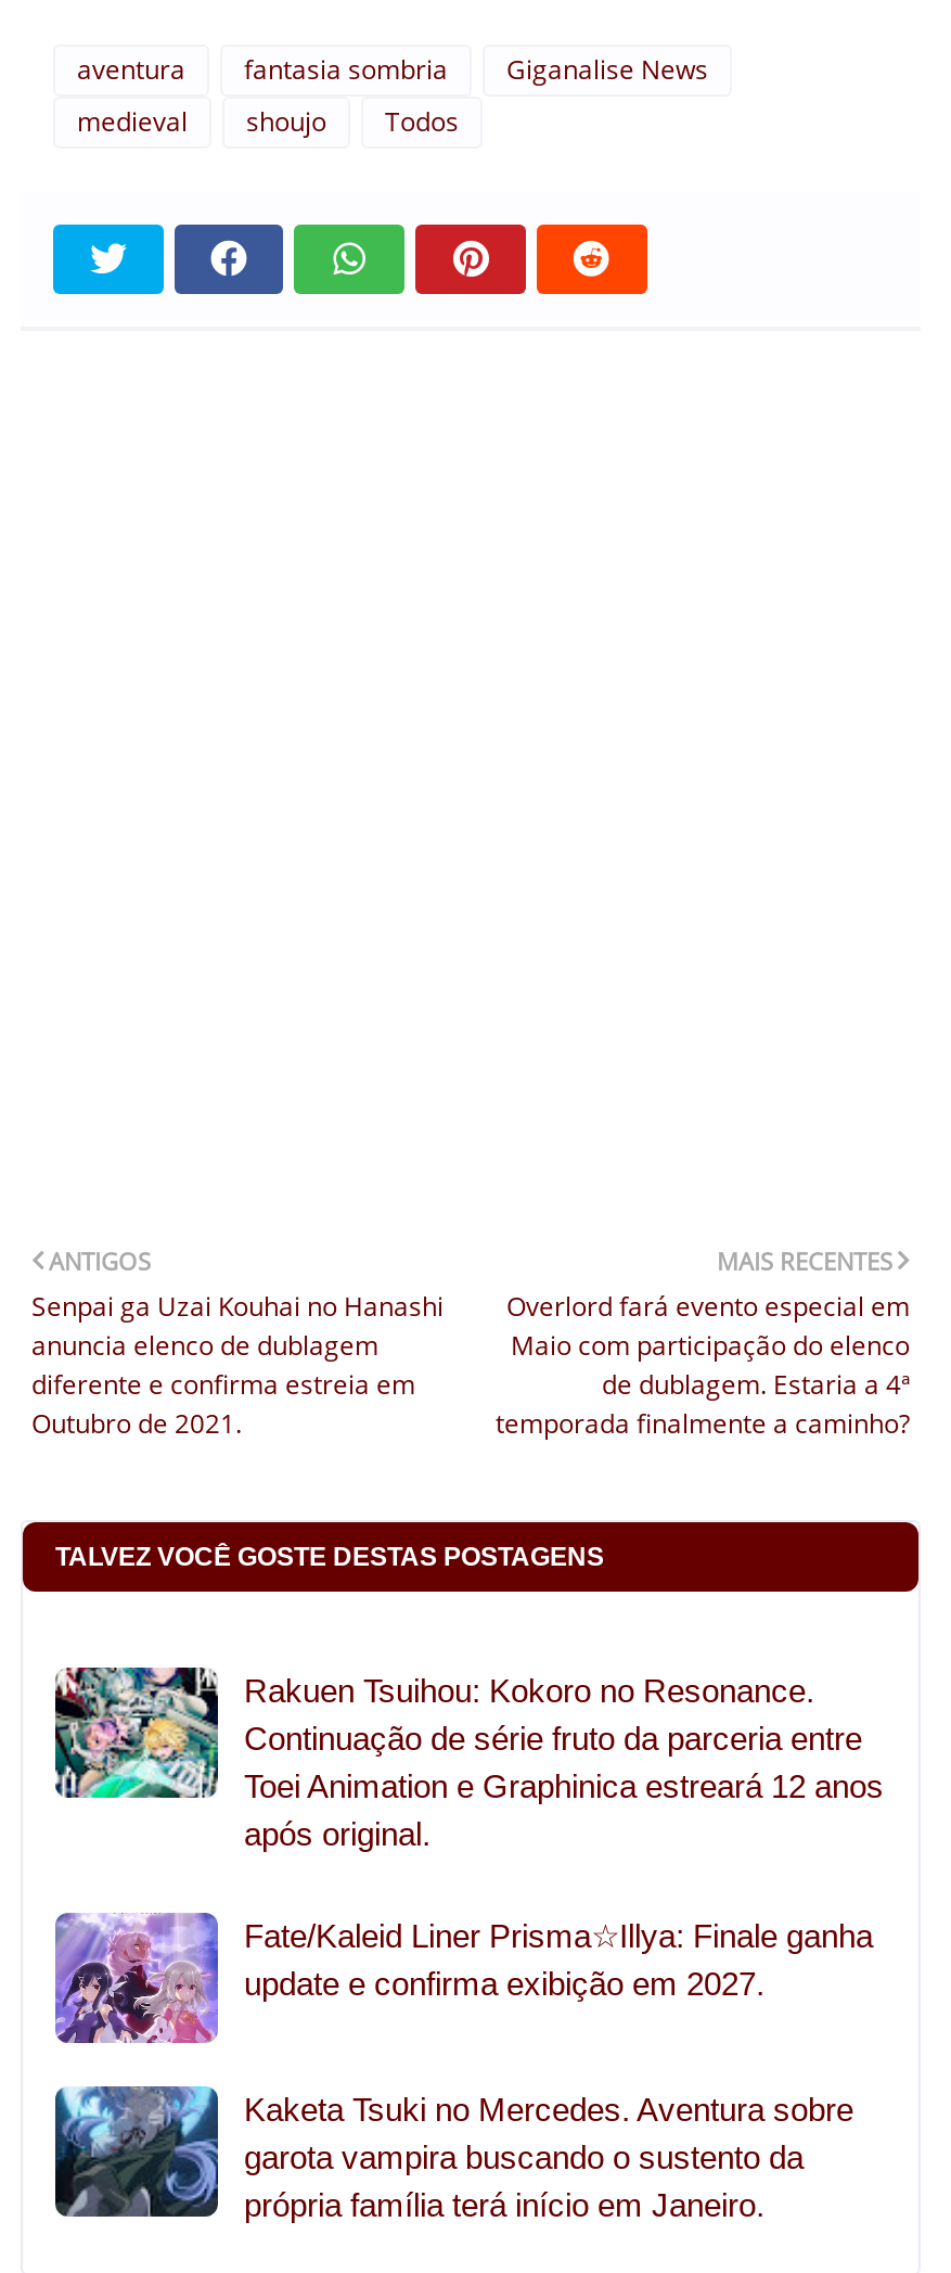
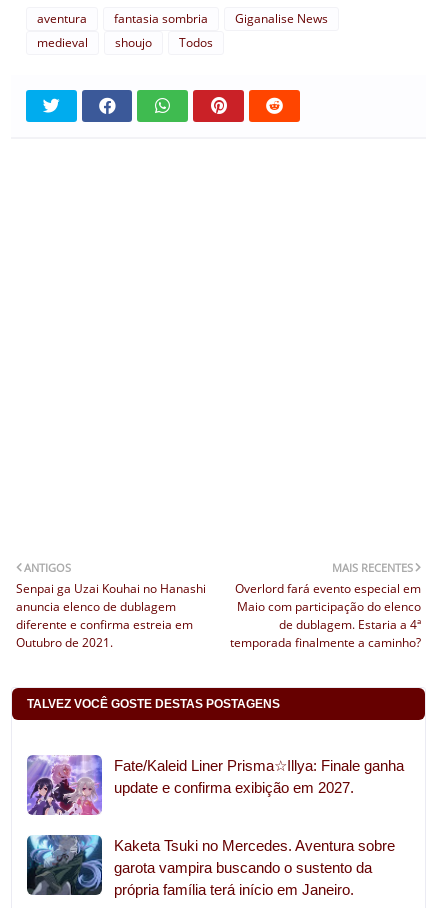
- [image]
- Rakuen Tsuihou: Kokoro no Resonance.
- Continuação de série fruto da parceria entre
- Toei Animation e Graphinica estreará 12 anos
- após original.
